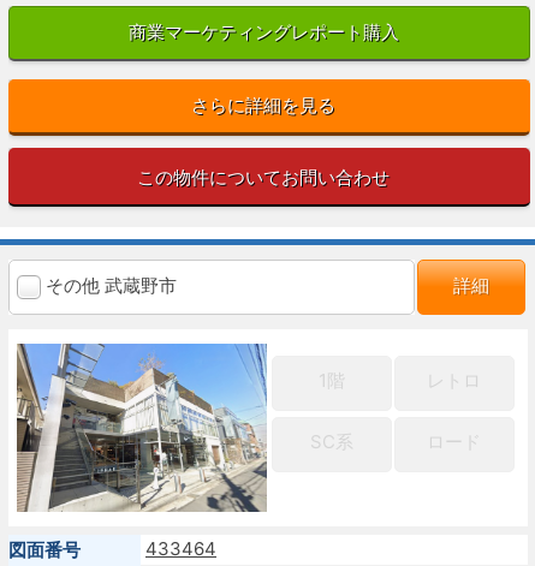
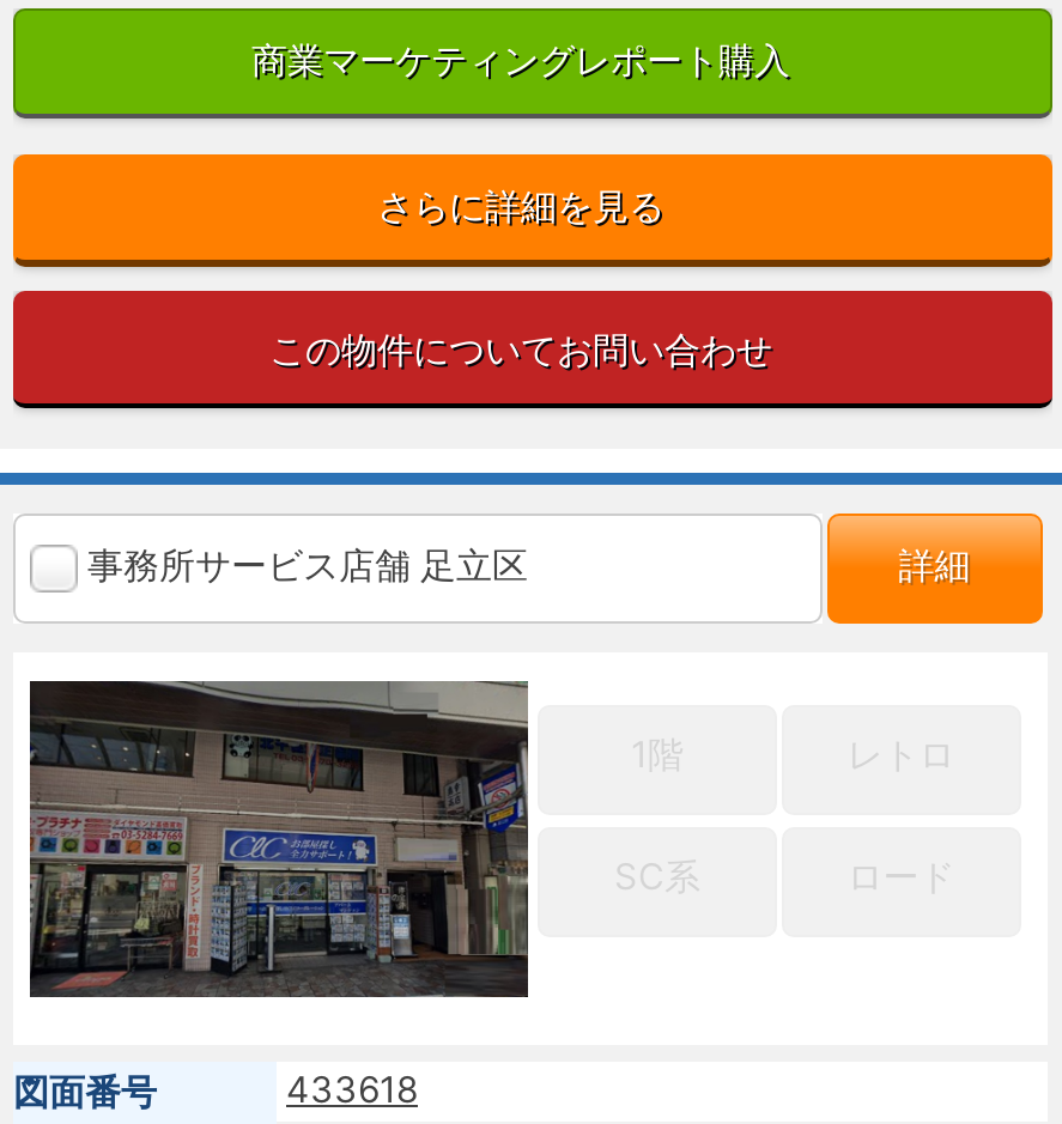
- その他 武蔵野市
+ 事務所サービス店舗 足立区

- [image]
- 433464
+ [image]
+ 433618
